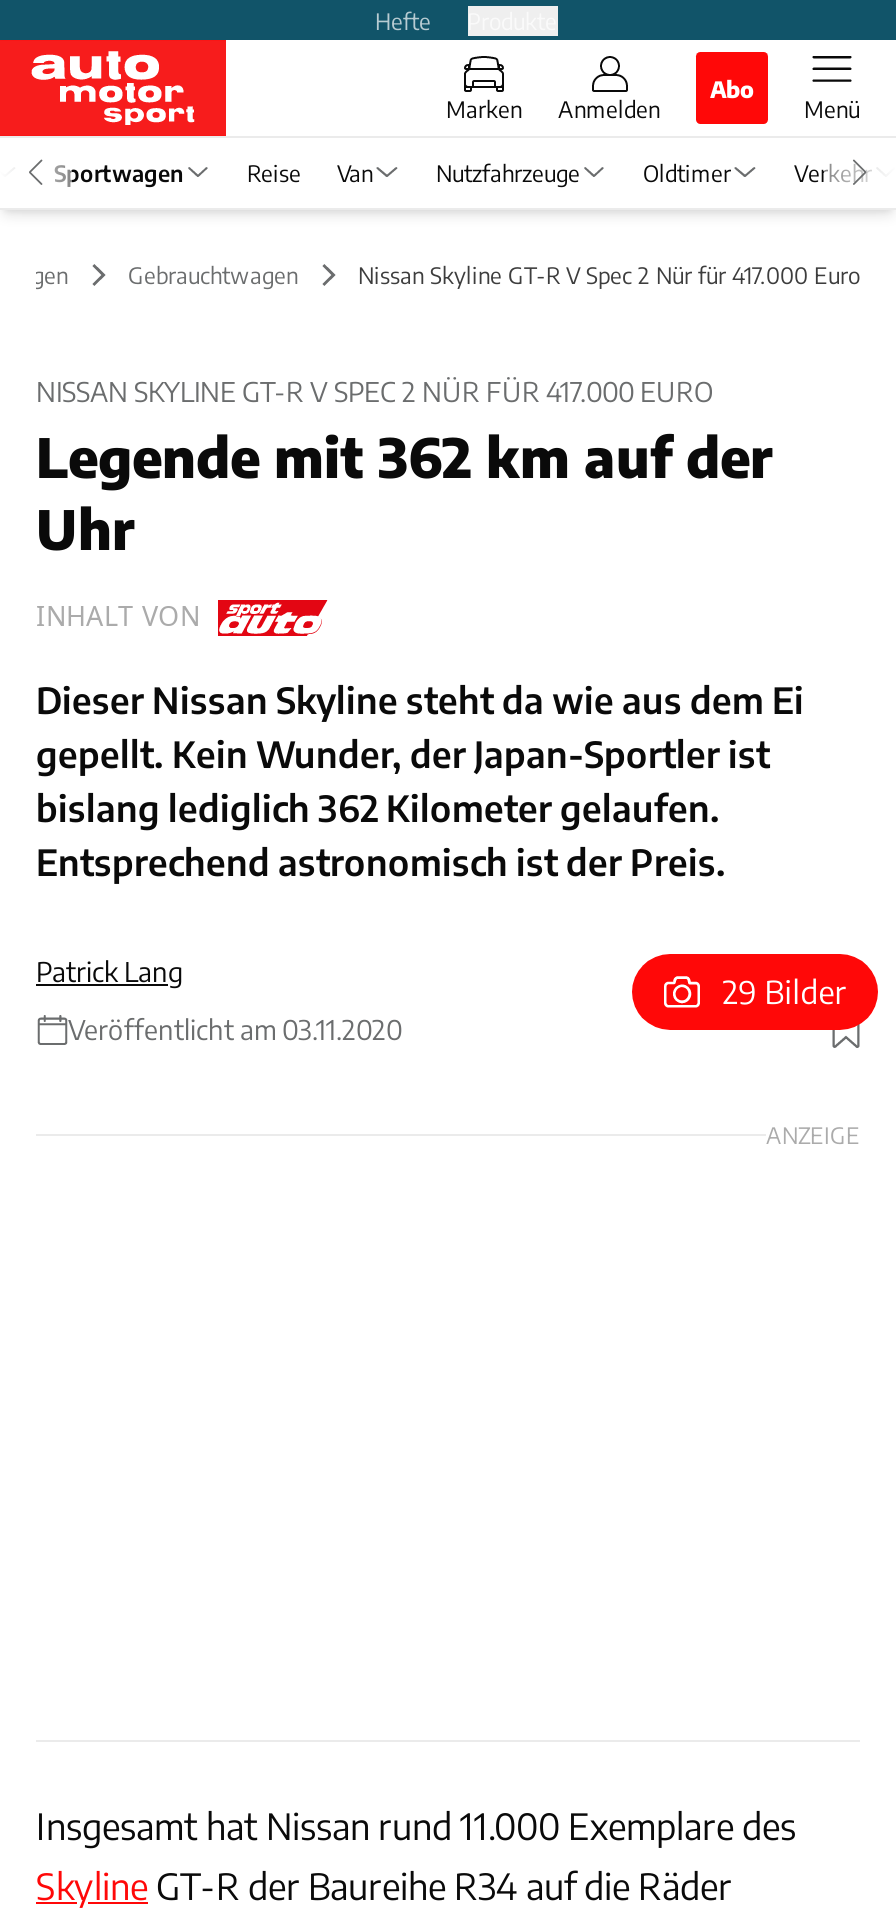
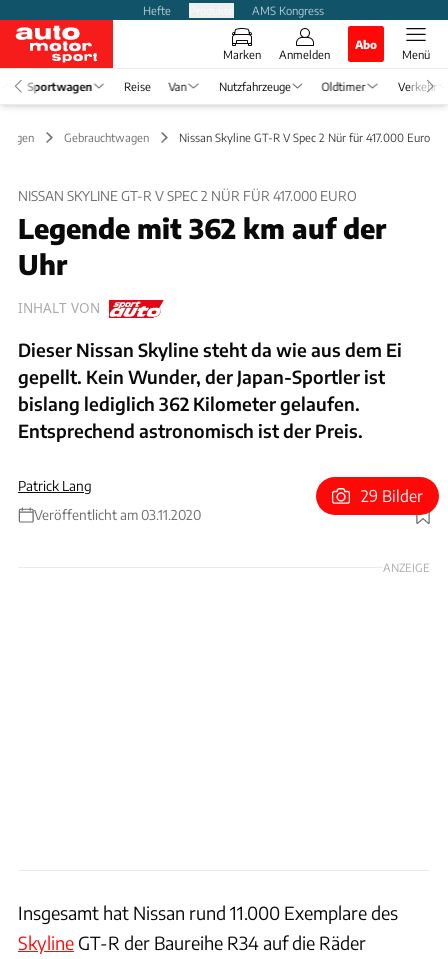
+ AMS Kongress
